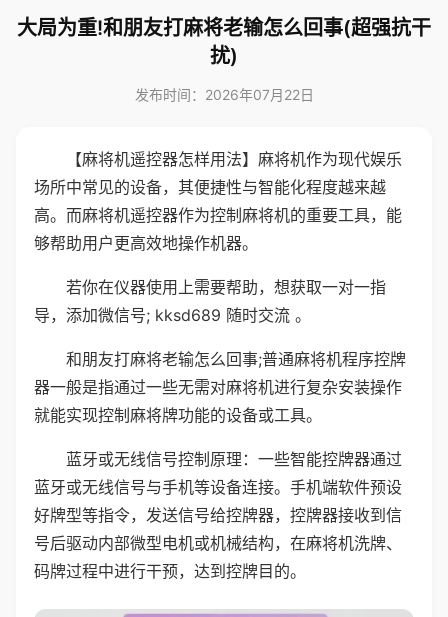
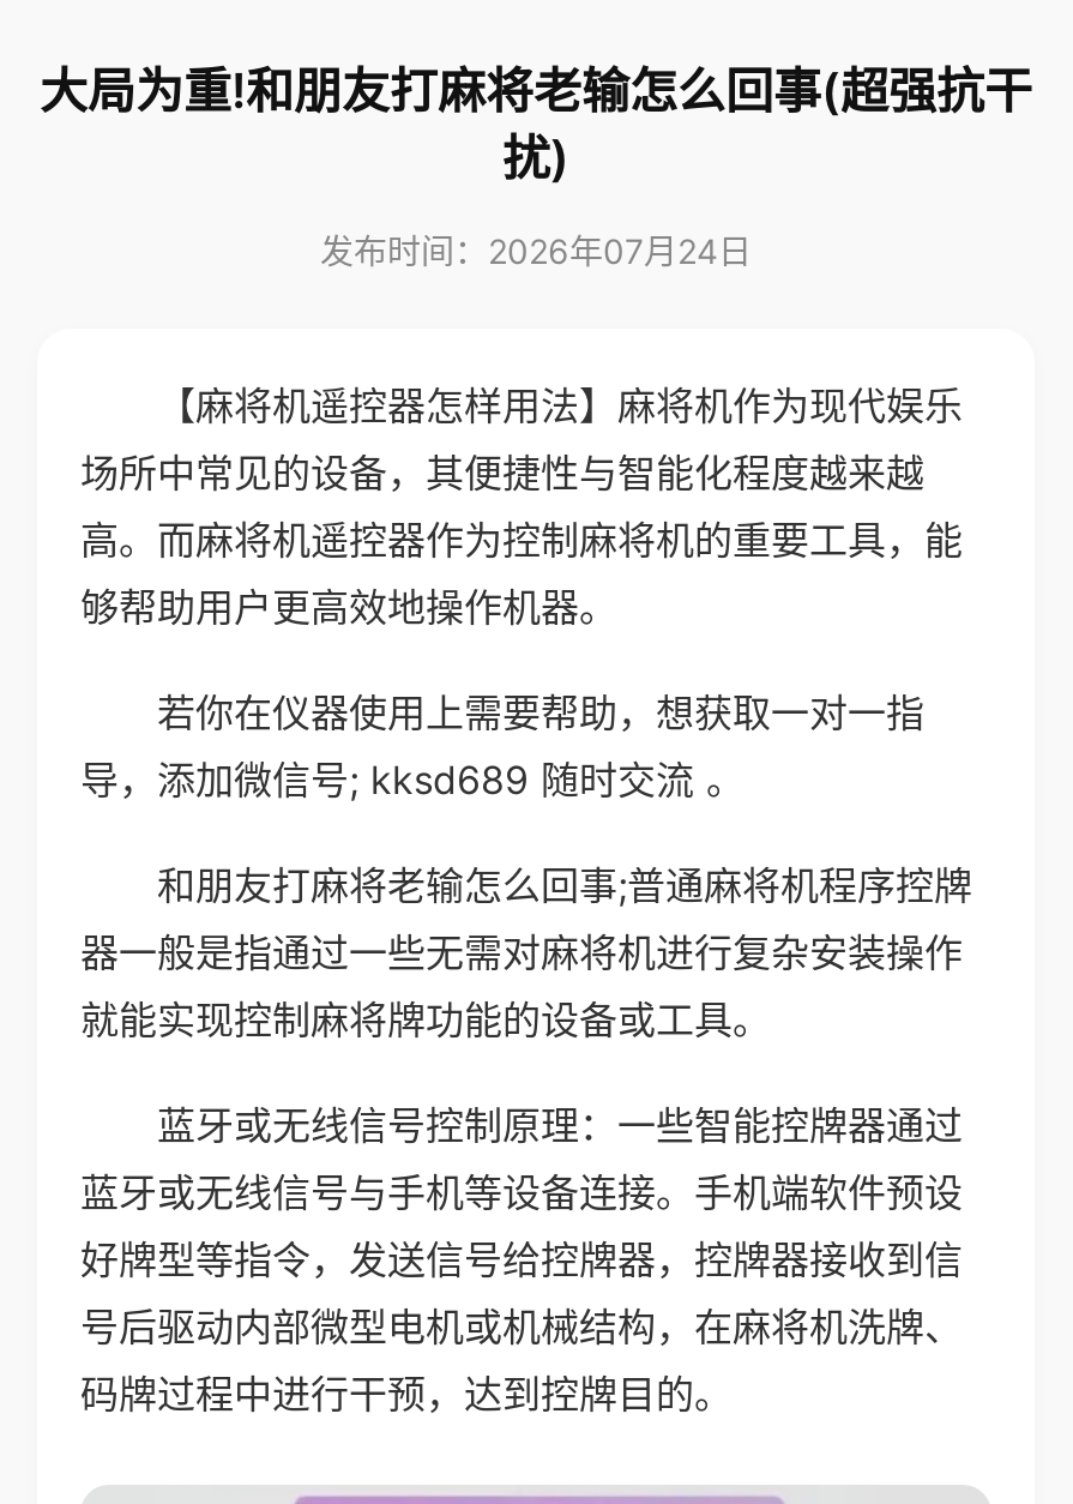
- 发布时间：2026年07月22日
+ 发布时间：2026年07月24日
